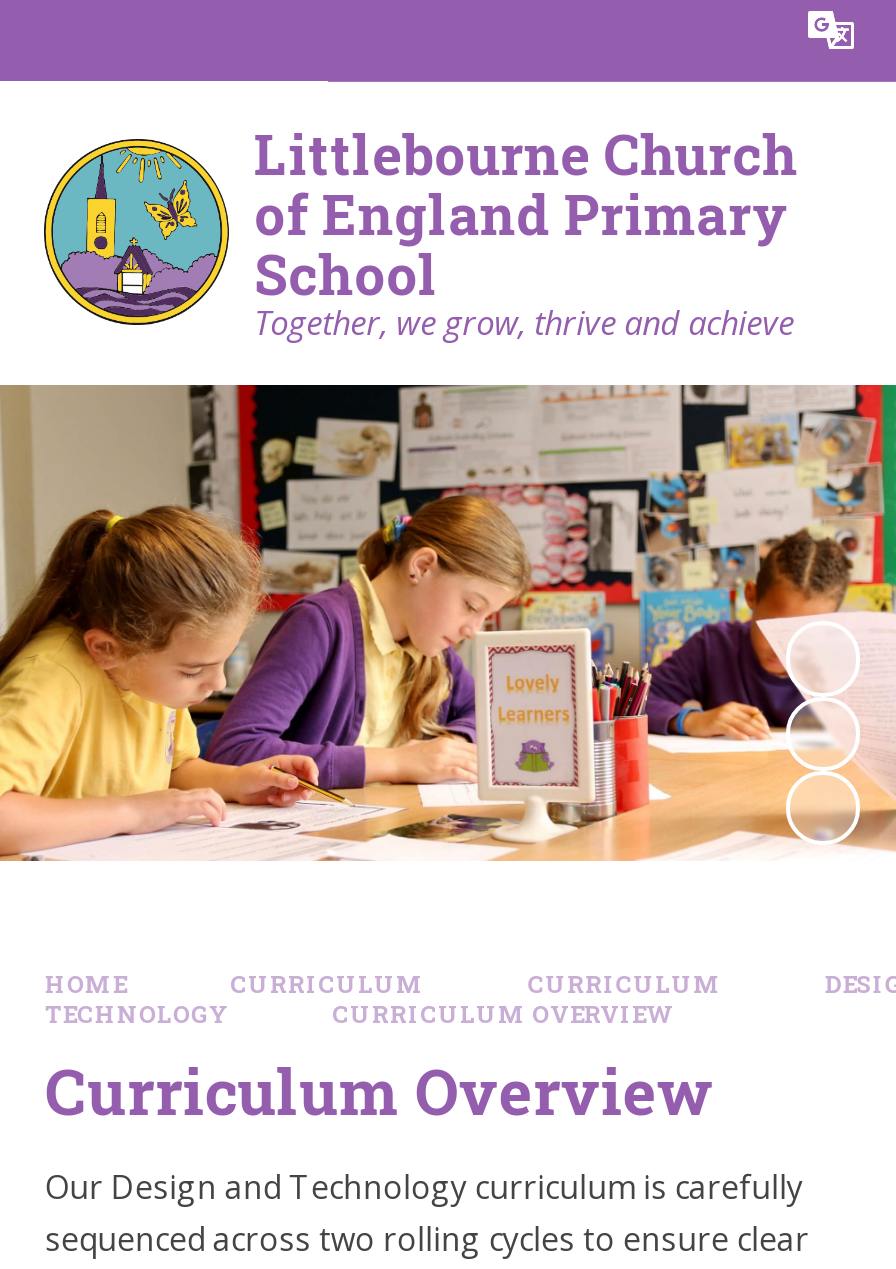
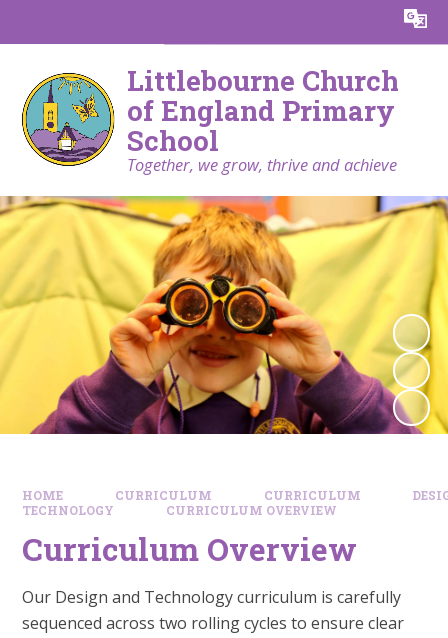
- [image]
+ [image]
